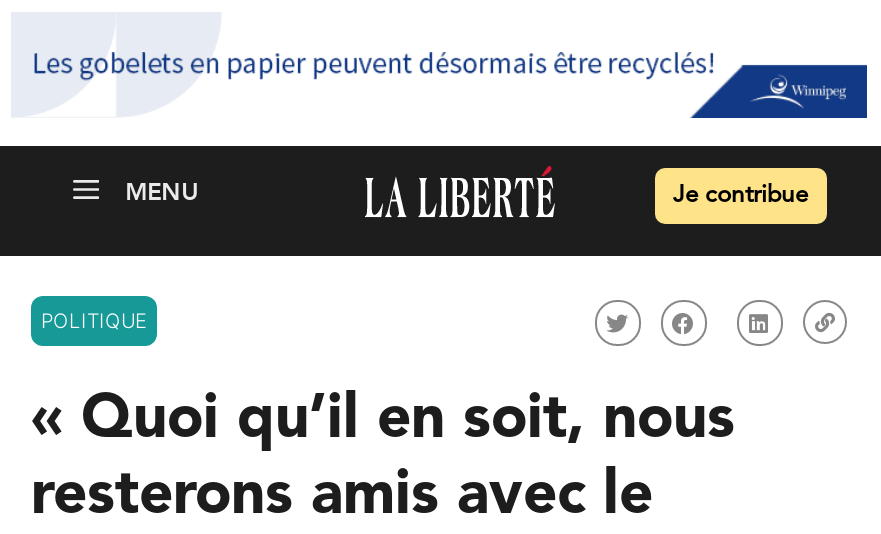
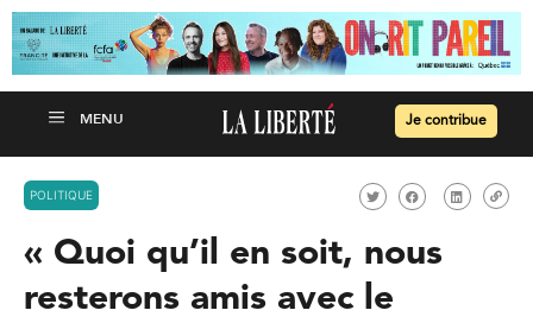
- [image]
+ [image]
